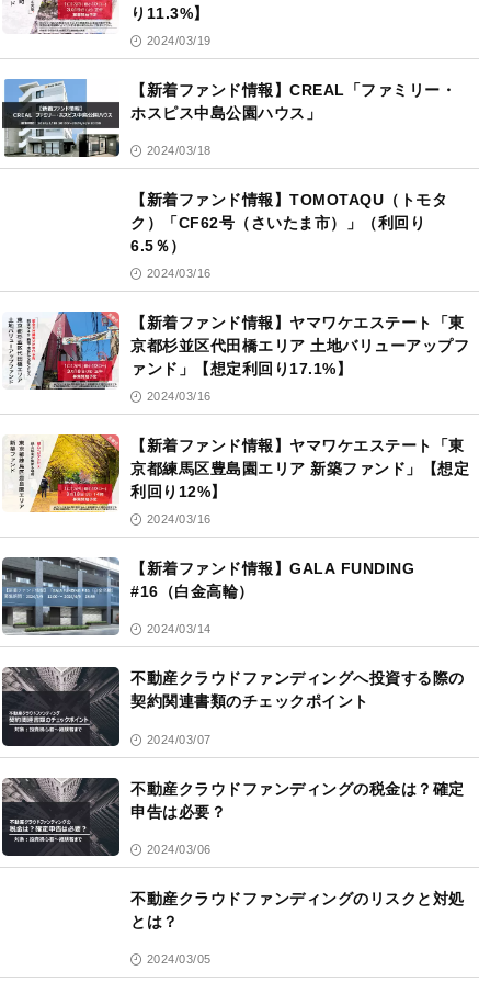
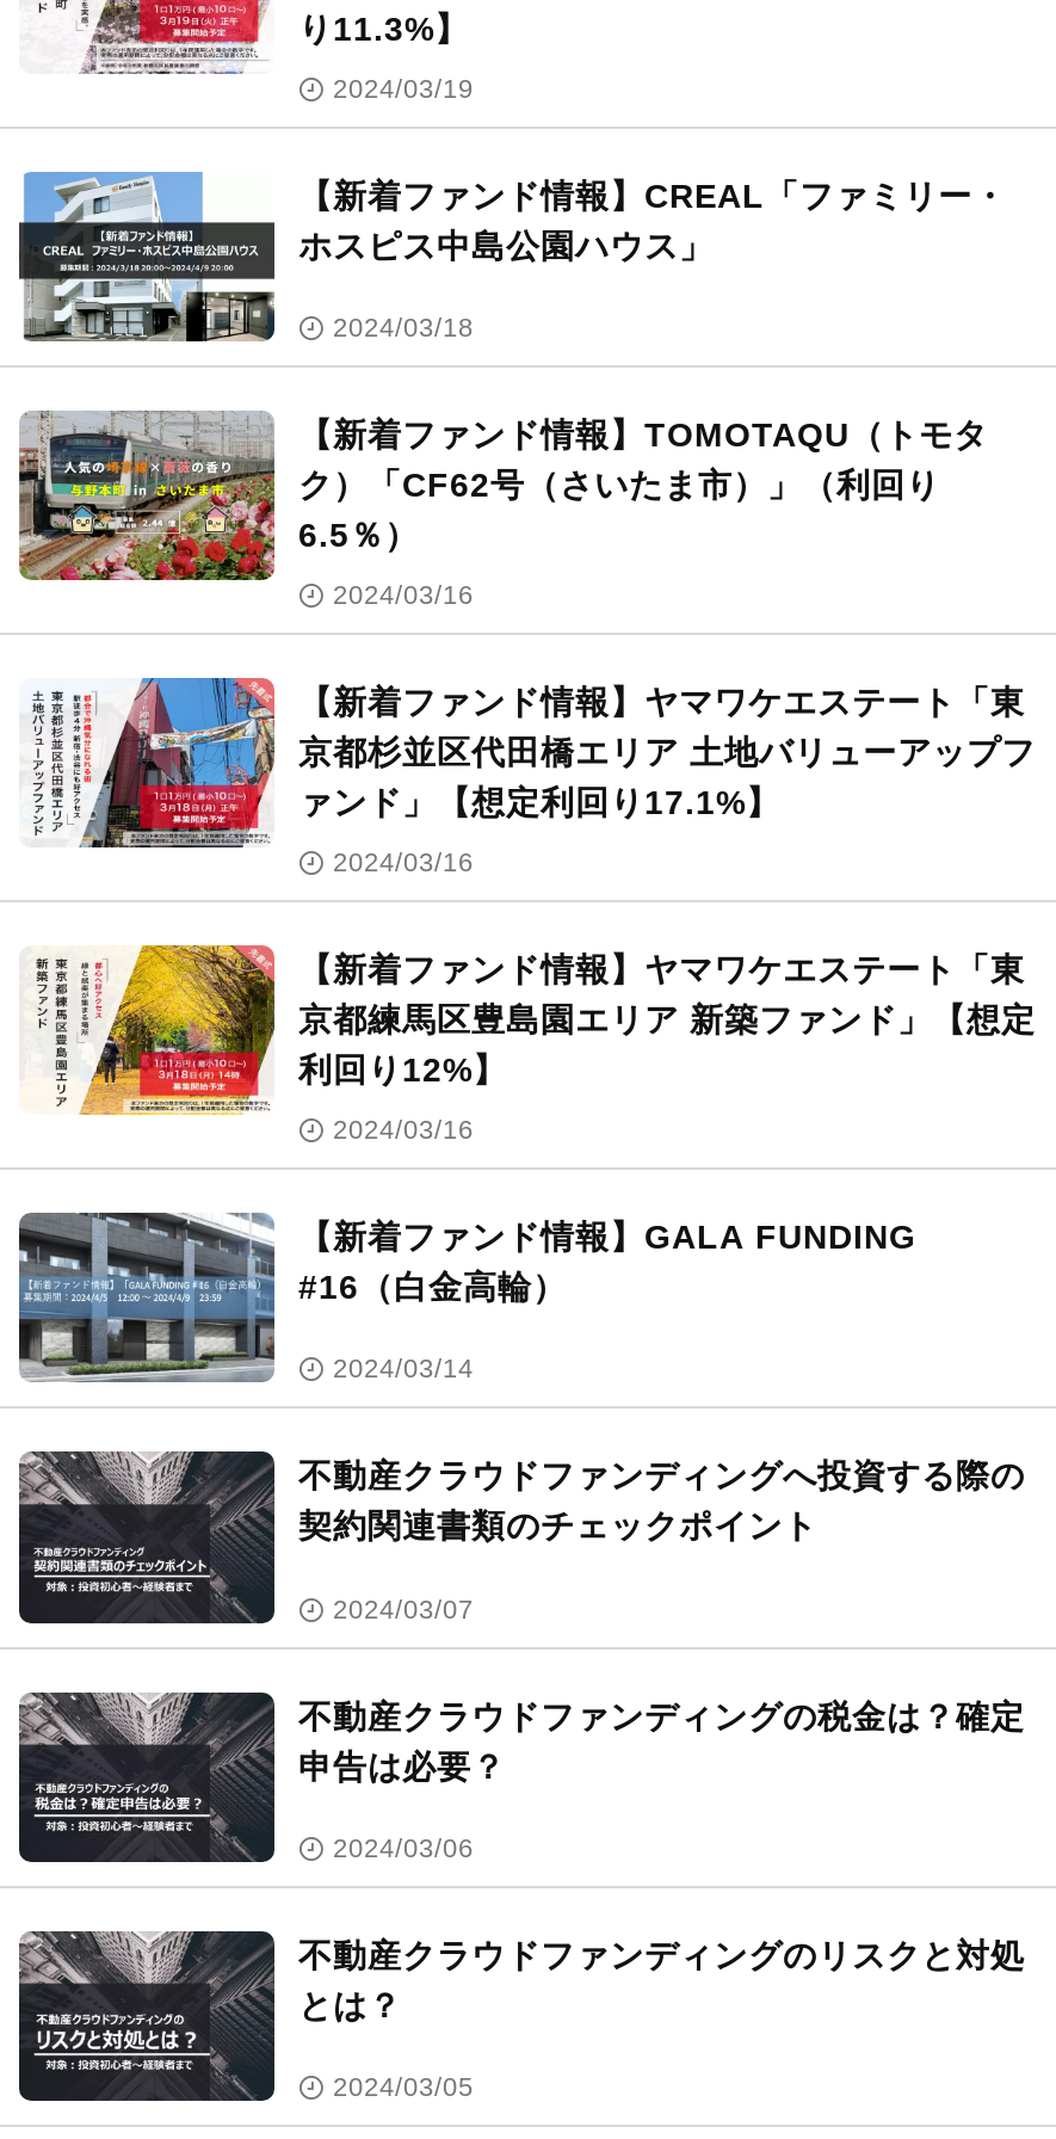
+ [image]

+ [image]
